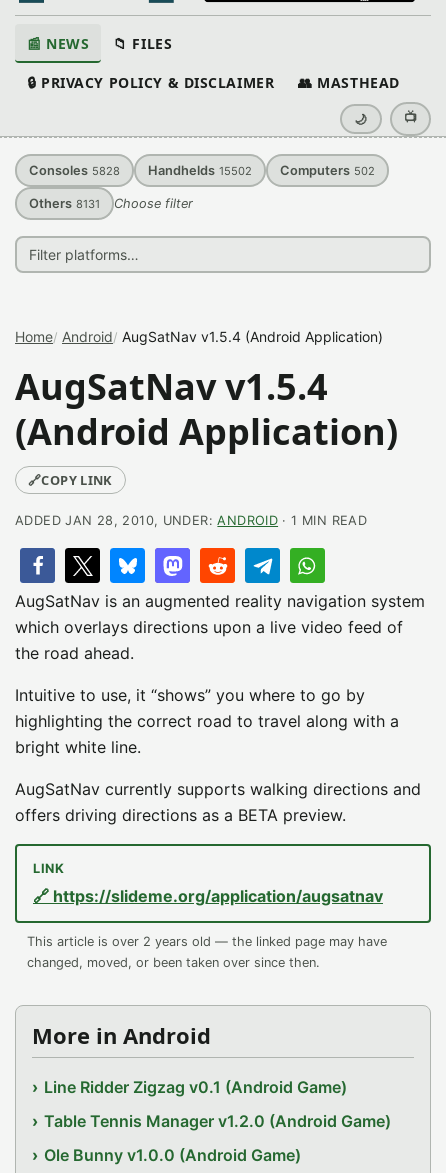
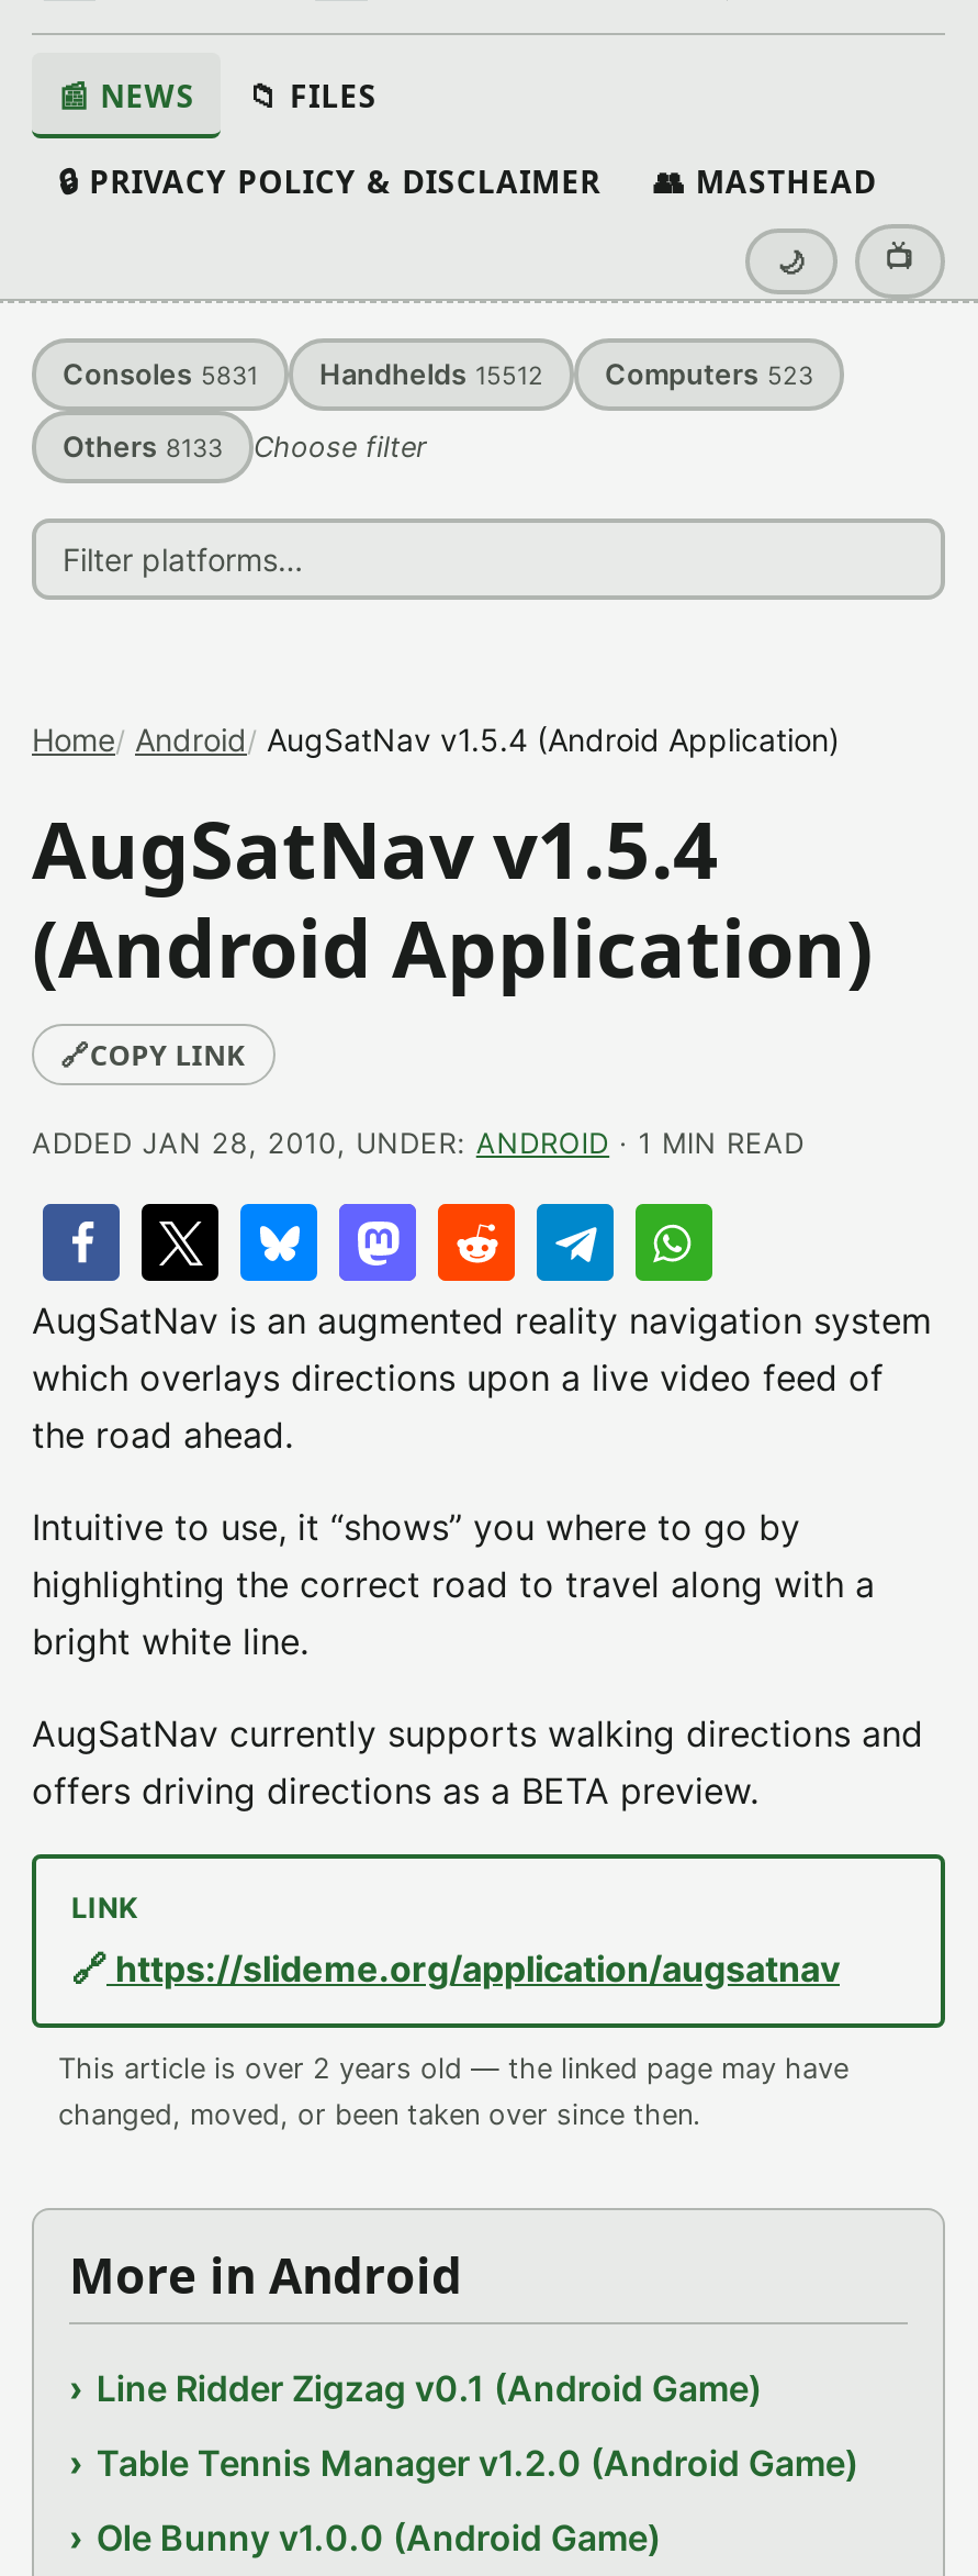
- Consoles 5828
+ Consoles 5831

- Handhelds 15502
+ Handhelds 15512

- Computers 502
+ Computers 523

- Others 8131 Choose filter
+ Others 8133 Choose filter
